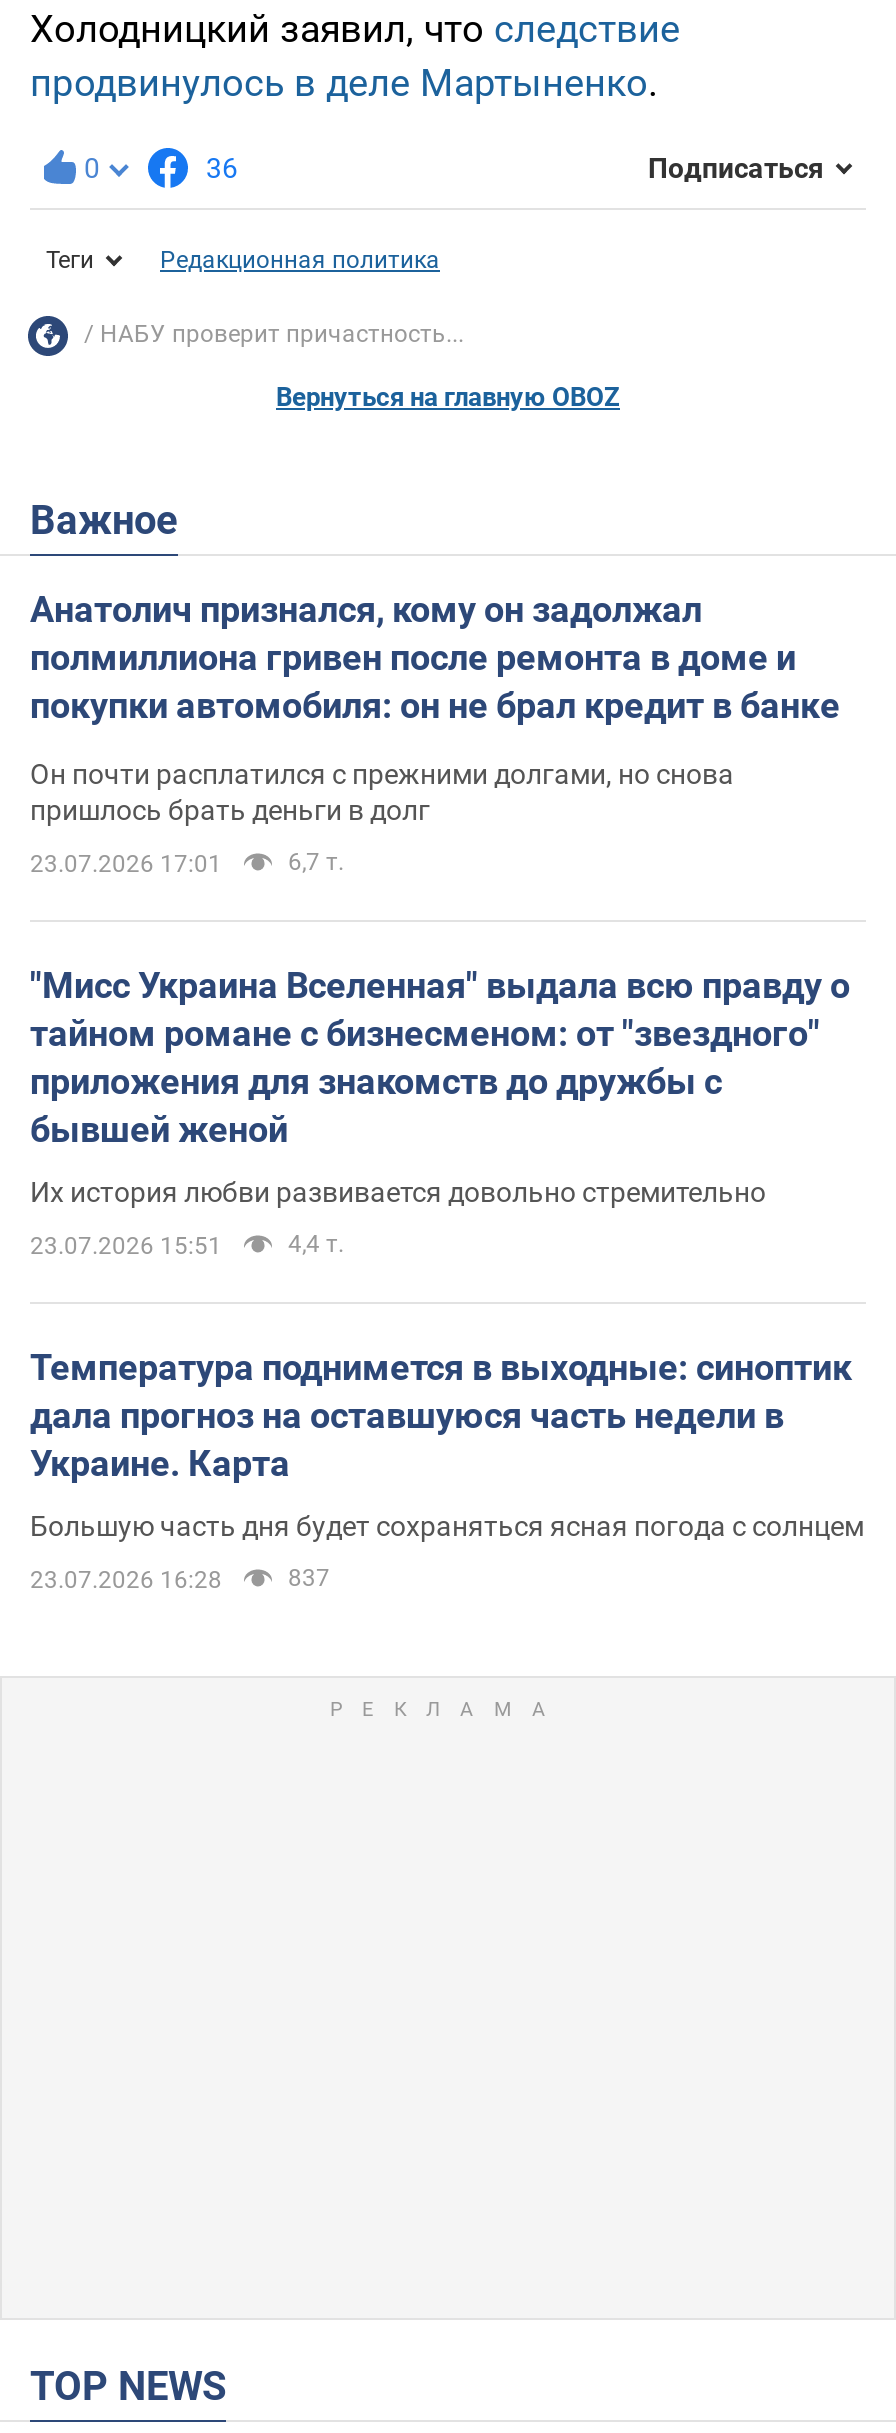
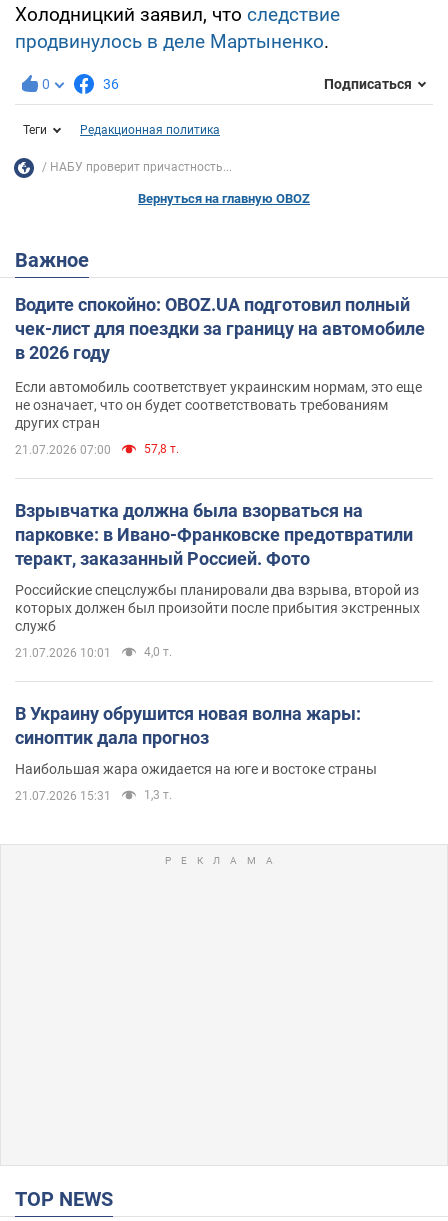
- Анатолич признался, кому он задолжал
- полмиллиона гривен после ремонта в доме и
- покупки автомобиля: он не брал кредит в банке
+ Водите спокойно: OBOZ.UA подготовил полный
+ чек-лист для поездки за границу на автомобиле
+ в 2026 году

- Он почти расплатился с прежними долгами, но снова
- пришлось брать деньги в долг
+ Если автомобиль соответствует украинским нормам, это еще
+ не означает, что он будет соответствовать требованиям
+ других стран

- 23.07.2026 17:01
- 6,7 т.
+ 21.07.2026 07:00
+ 57,8 т.

- "Мисс Украина Вселенная" выдала всю правду о
- тайном романе с бизнесменом: от "звездного"
- приложения для знакомств до дружбы с
- бывшей женой
+ Взрывчатка должна была взорваться на
+ парковке: в Ивано-Франковске предотвратили
+ теракт, заказанный Россией. Фото

- Их история любви развивается довольно стремительно
+ Российские спецслужбы планировали два взрыва, второй из
+ которых должен был произойти после прибытия экстренных
+ служб

- 23.07.2026 15:51
- 4,4 т.
+ 21.07.2026 10:01
+ 4,0 т.

- Температура поднимется в выходные: синоптик
- дала прогноз на оставшуюся часть недели в
- Украине. Карта
+ В Украину обрушится новая волна жары:
+ синоптик дала прогноз

- Большую часть дня будет сохраняться ясная погода с солнцем
+ Наибольшая жара ожидается на юге и востоке страны

- 23.07.2026 16:28
- 837
+ 21.07.2026 15:31
+ 1,3 т.
